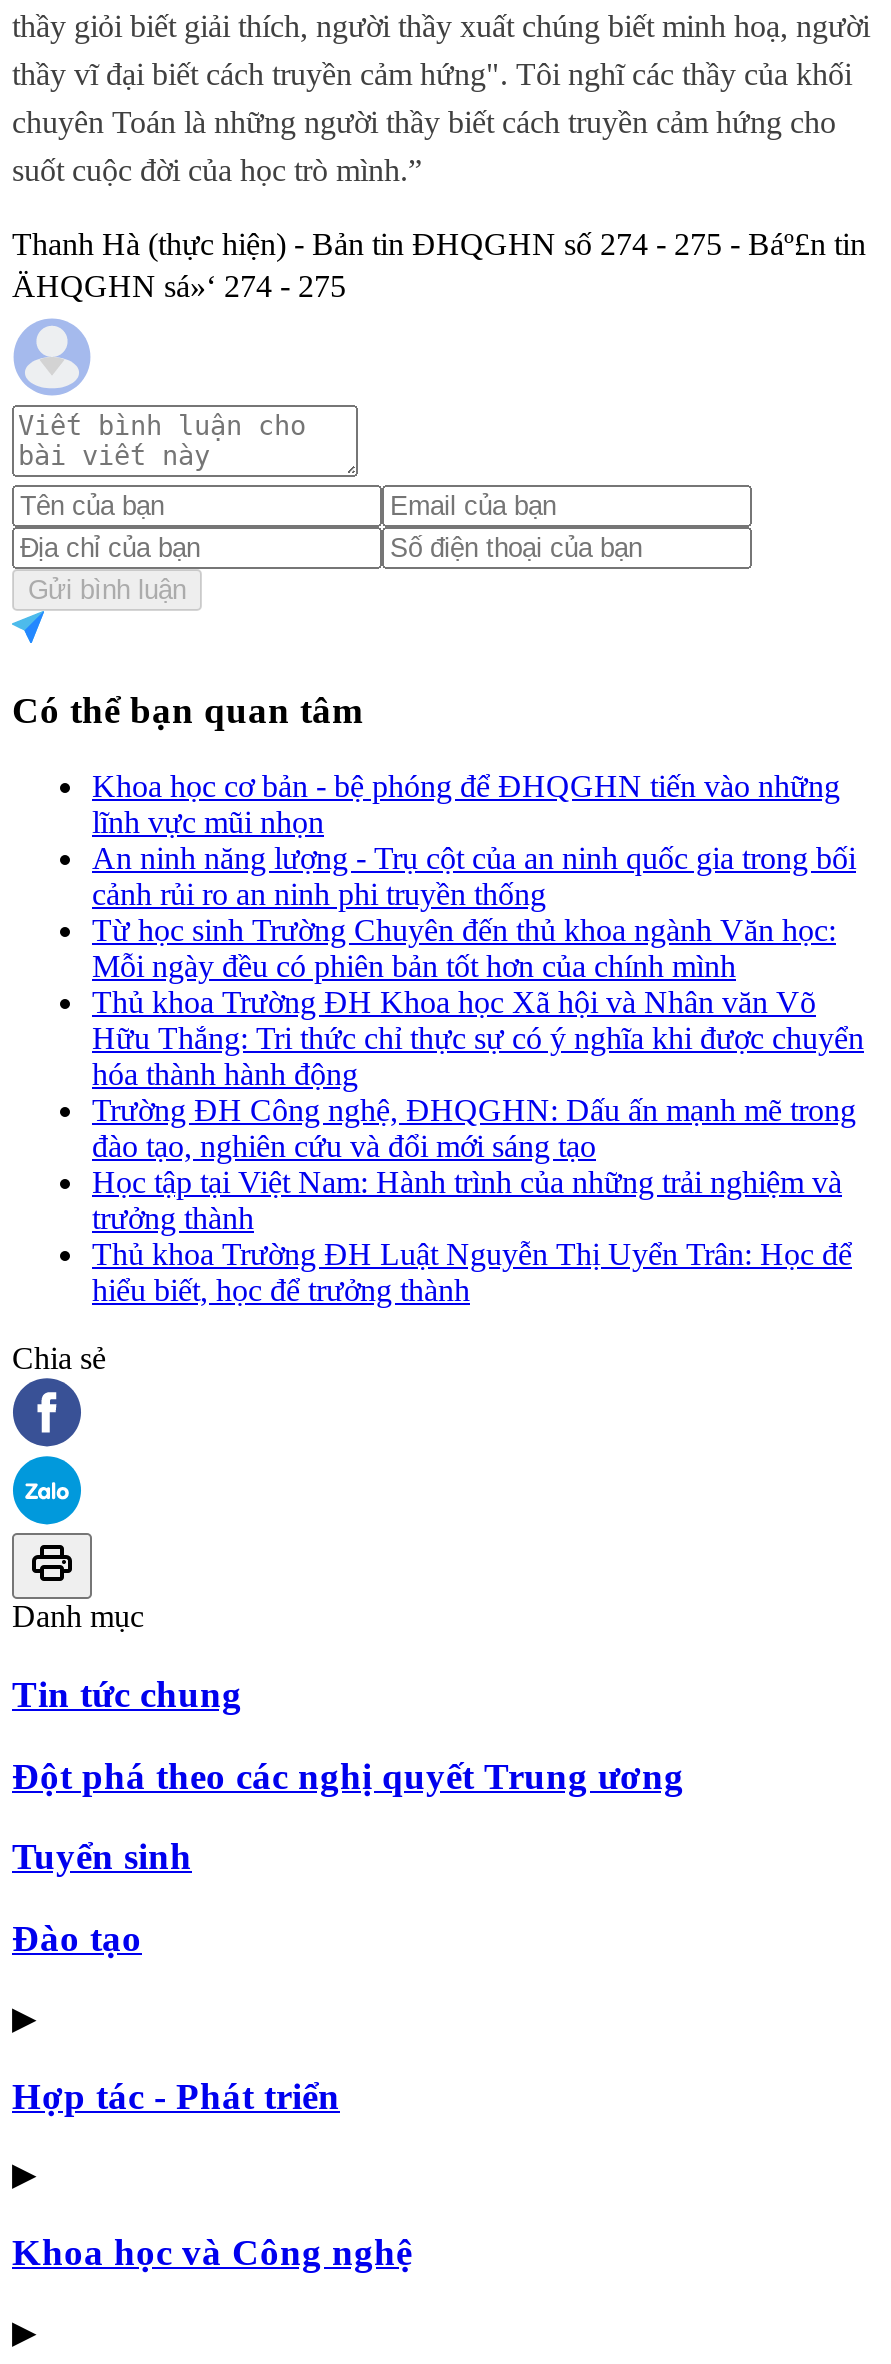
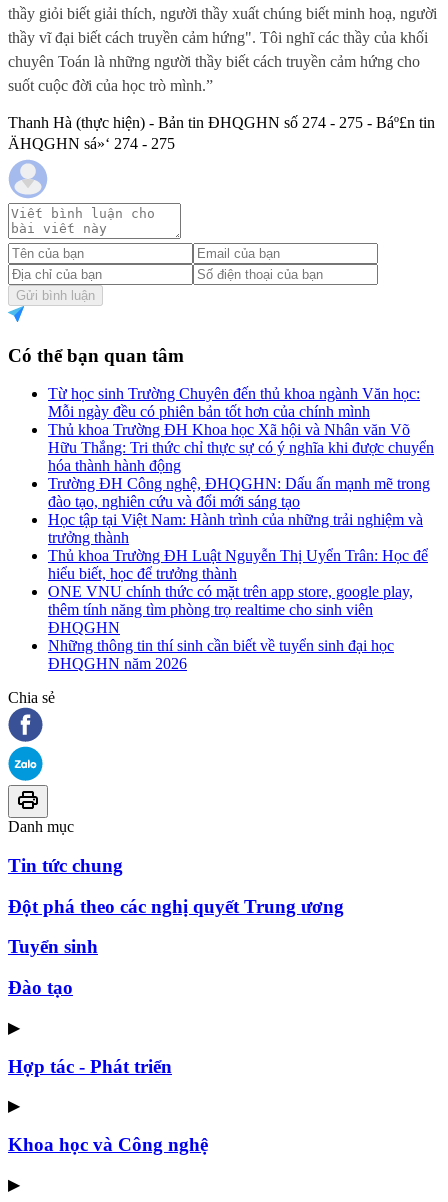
- Khoa học cơ bản - bệ phóng để ĐHQGHN tiến vào những
- lĩnh vực mũi nhọn
- An ninh năng lượng - Trụ cột của an ninh quốc gia trong bối
- cảnh rủi ro an ninh phi truyền thống

moved up: Từ học sinh Trường Chuyên đến thủ khoa ngành Văn học: | Mỗi ngày đều có phiên bản tốt hơn của chính mình | Thủ khoa Trường ĐH Khoa học Xã hội và Nhân văn Võ | ... | Thủ khoa Trường ĐH Luật Nguyễn Thị Uyển Trân: Học để | hiểu biết, học để trưởng thành

+ ONE VNU chính thức có mặt trên app store, google play,
+ thêm tính năng tìm phòng trọ realtime cho sinh viên
+ ĐHQGHN
+ Những thông tin thí sinh cần biết về tuyển sinh đại học
+ ĐHQGHN năm 2026
